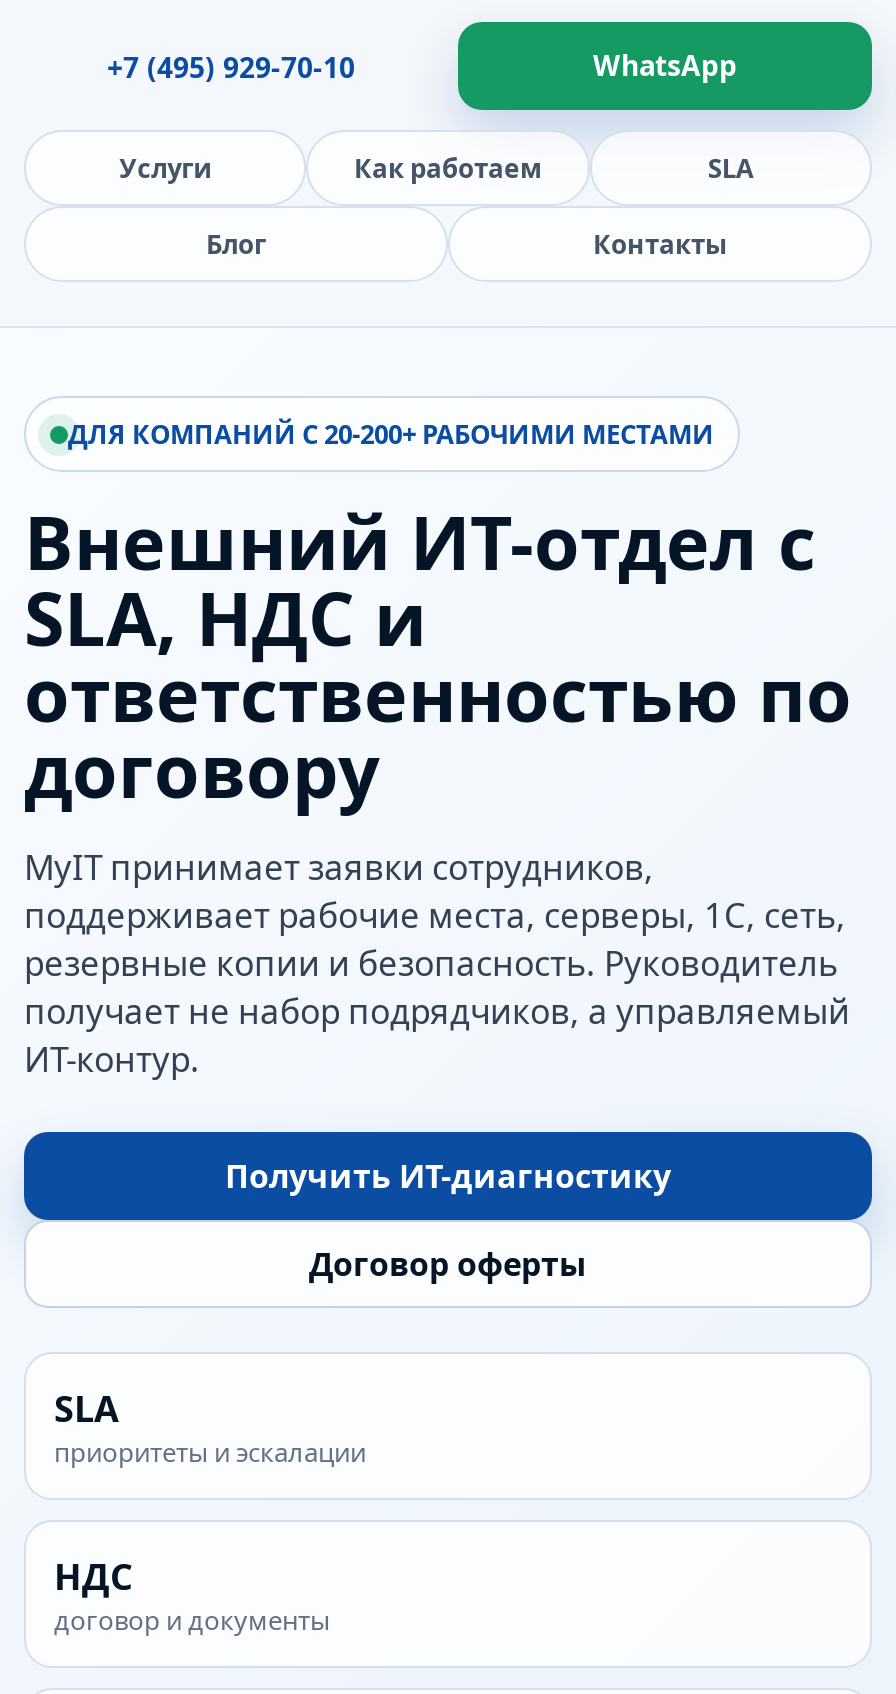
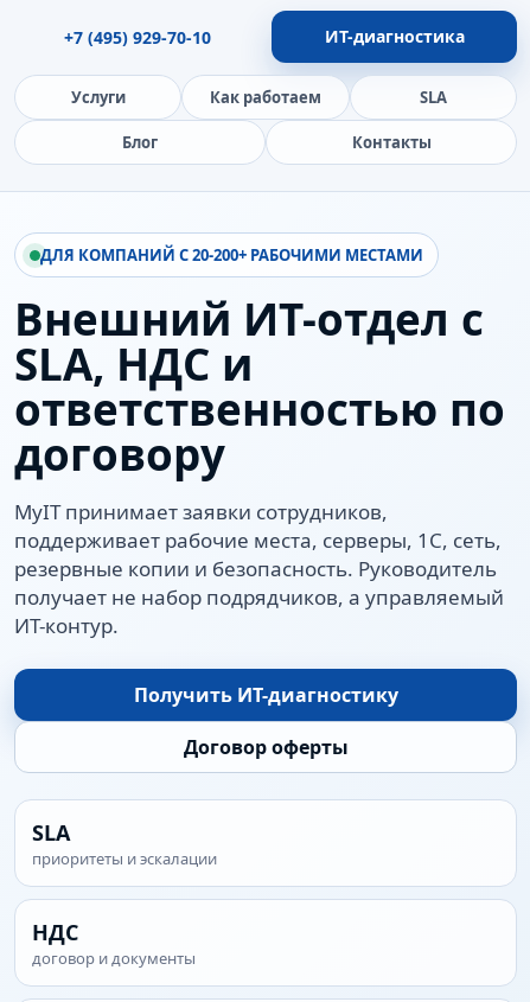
- WhatsApp
+ ИТ-диагностика
